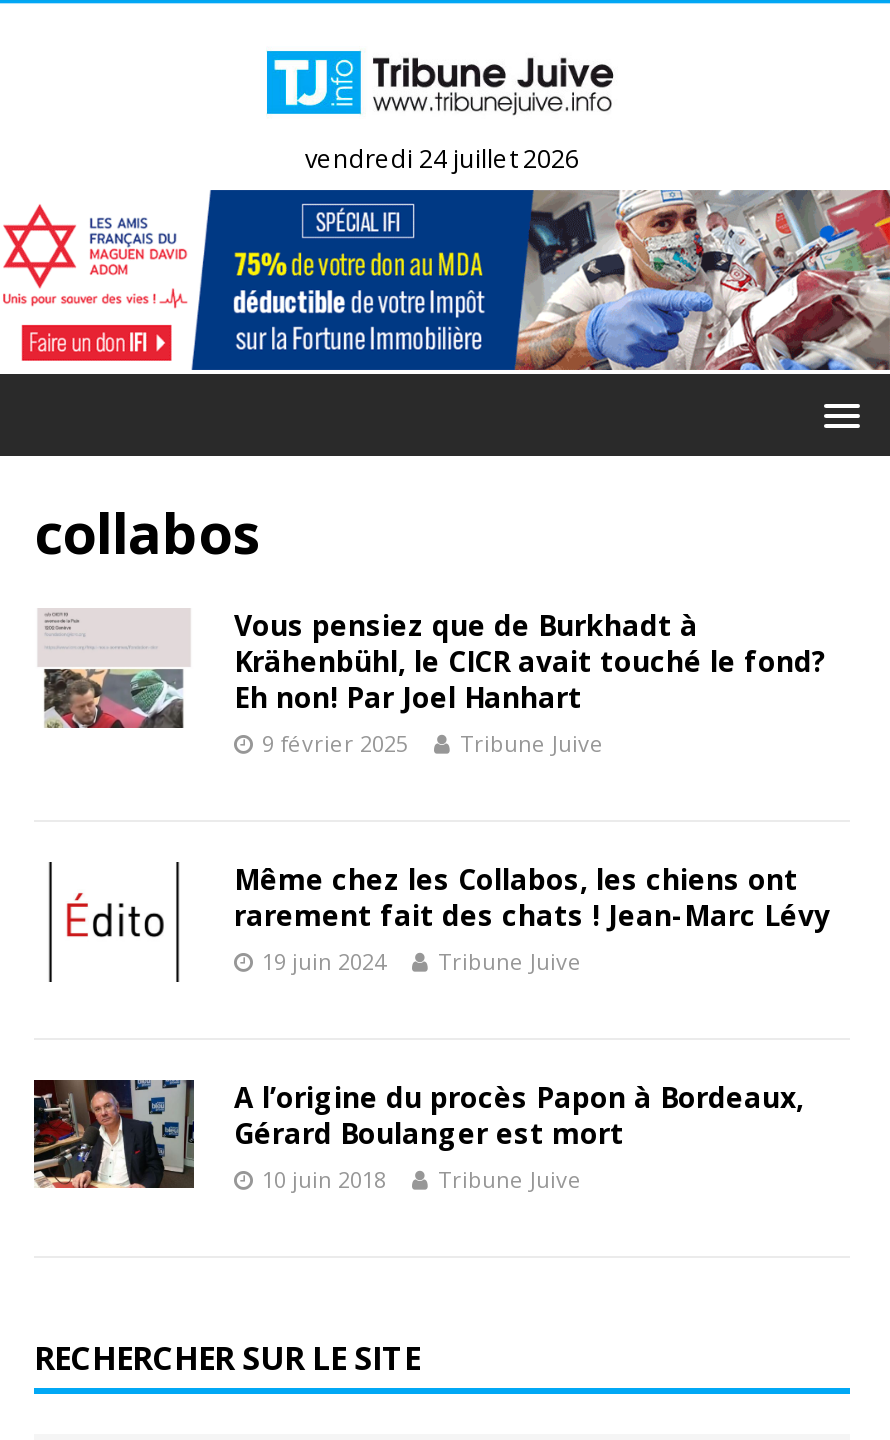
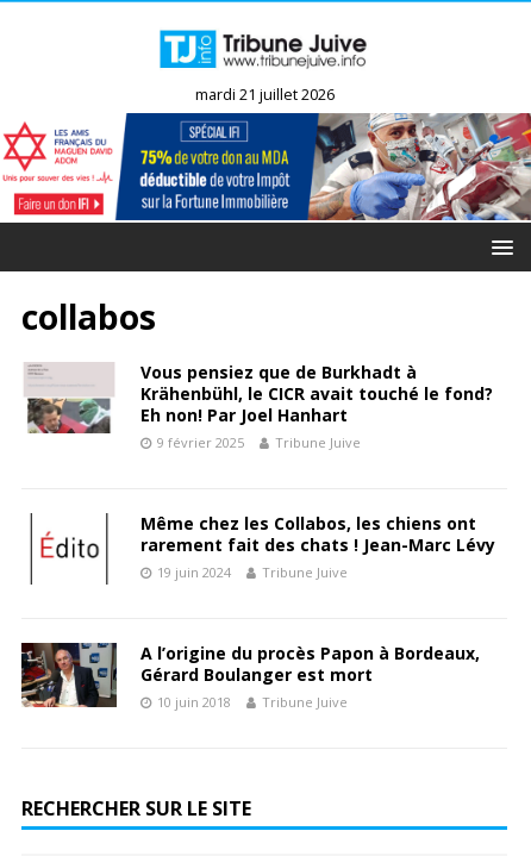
- vendredi 24 juillet 2026
+ mardi 21 juillet 2026
